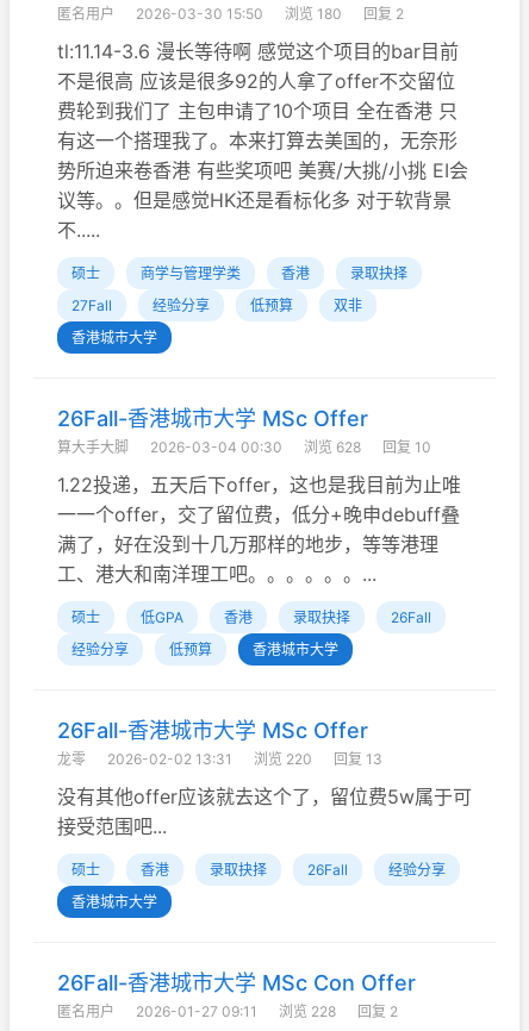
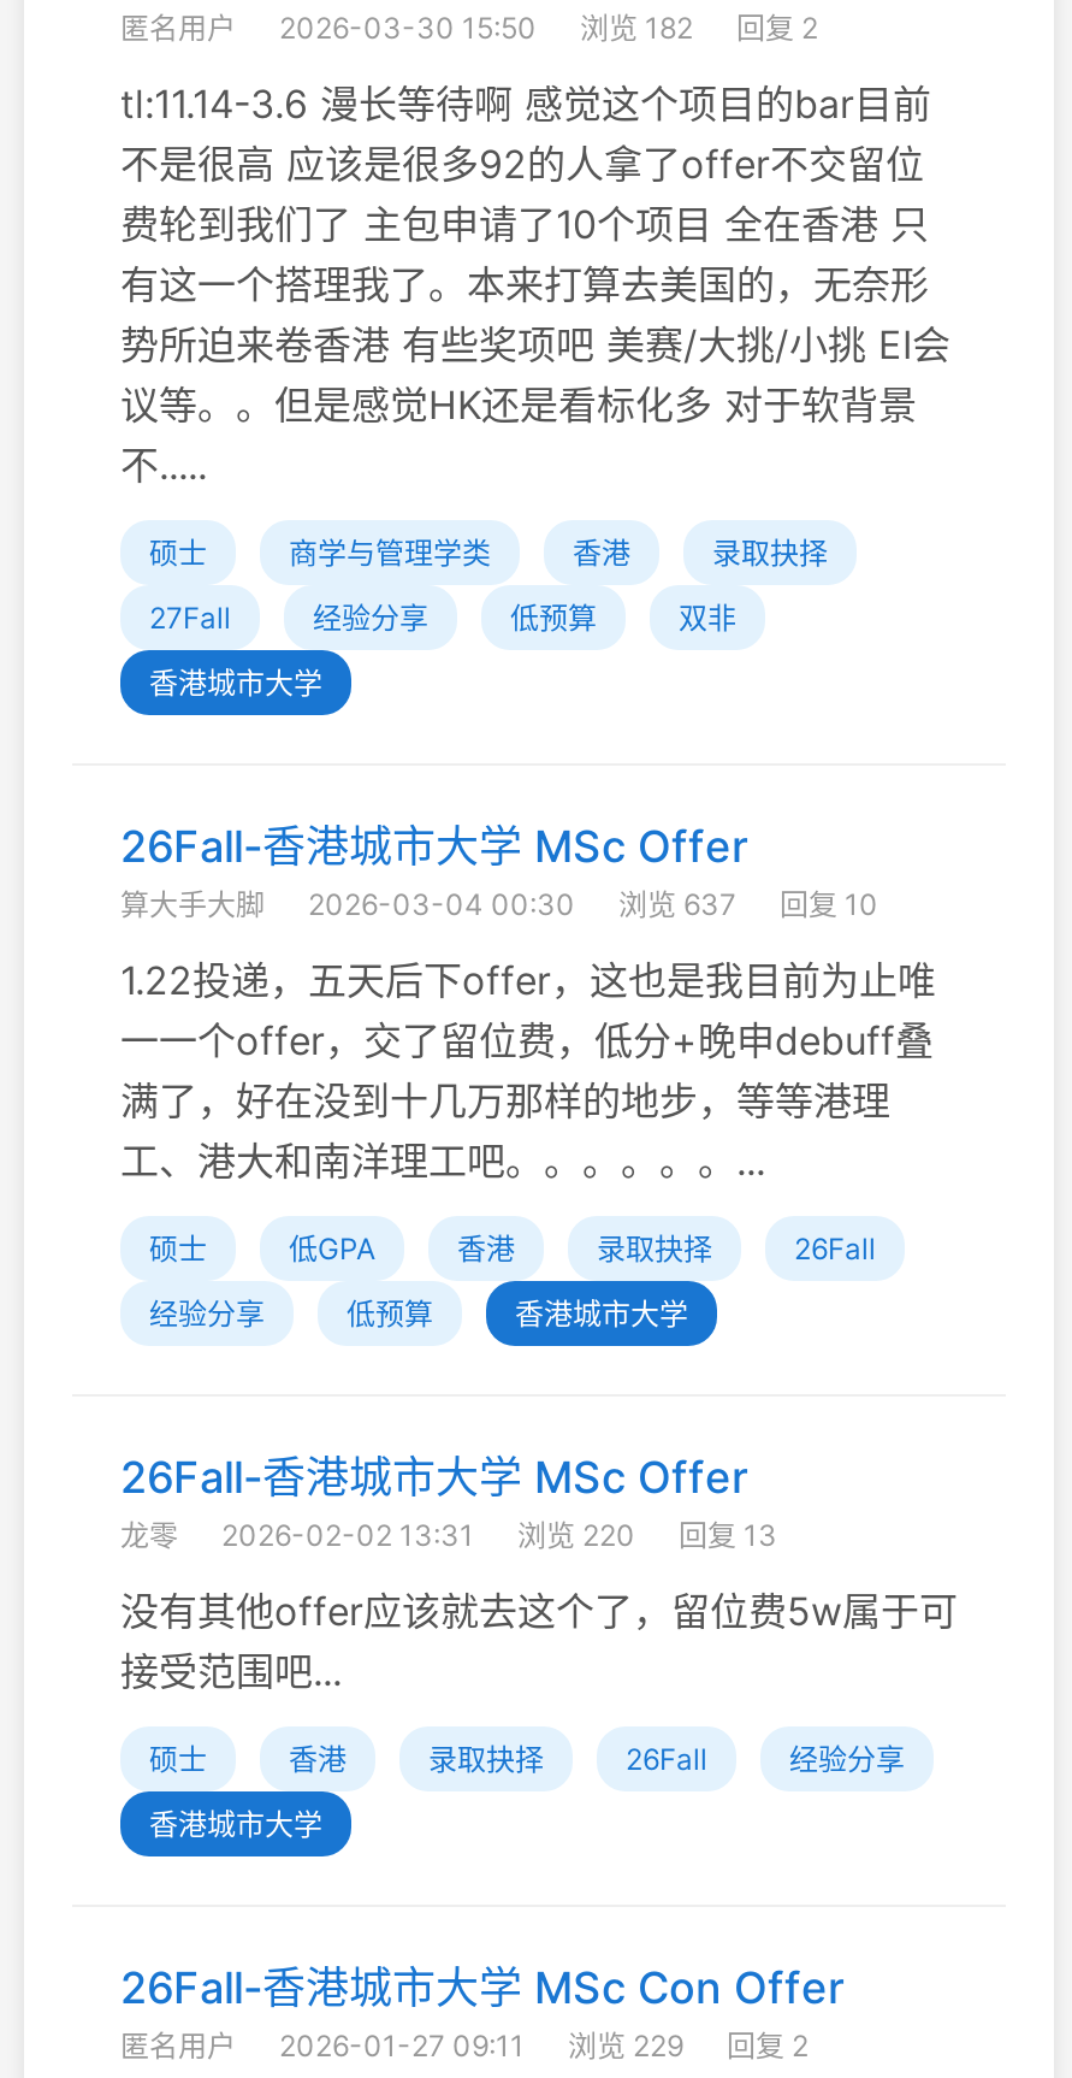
- 匿名用户 2026-03-30 15:50 浏览 180 回复 2
+ 匿名用户 2026-03-30 15:50 浏览 182 回复 2

- 算大手大脚 2026-03-04 00:30 浏览 628 回复 10
+ 算大手大脚 2026-03-04 00:30 浏览 637 回复 10

- 匿名用户 2026-01-27 09:11 浏览 228 回复 2
+ 匿名用户 2026-01-27 09:11 浏览 229 回复 2
